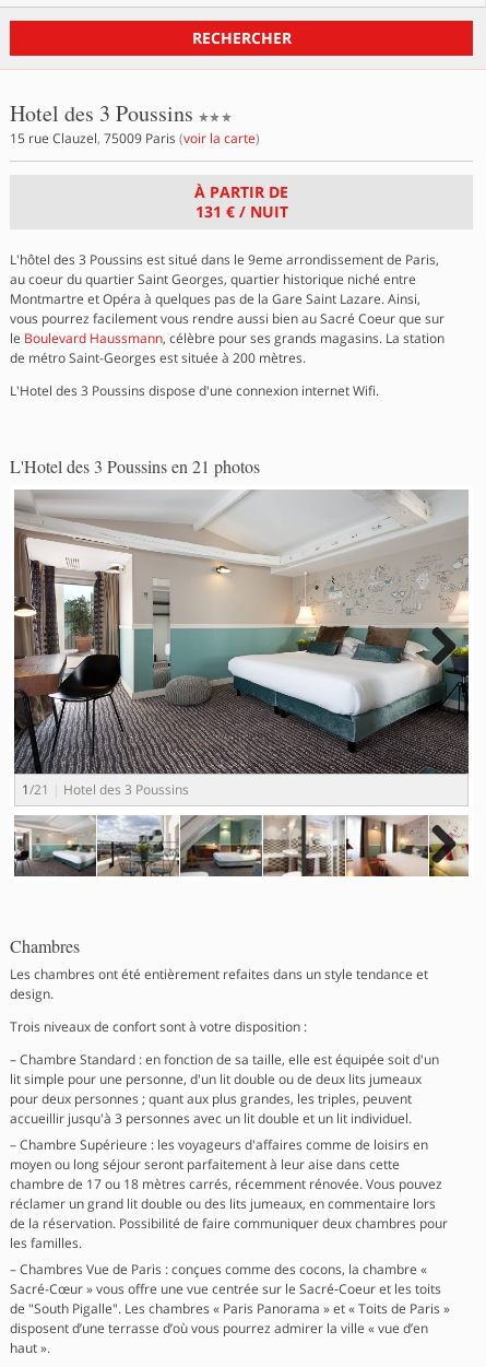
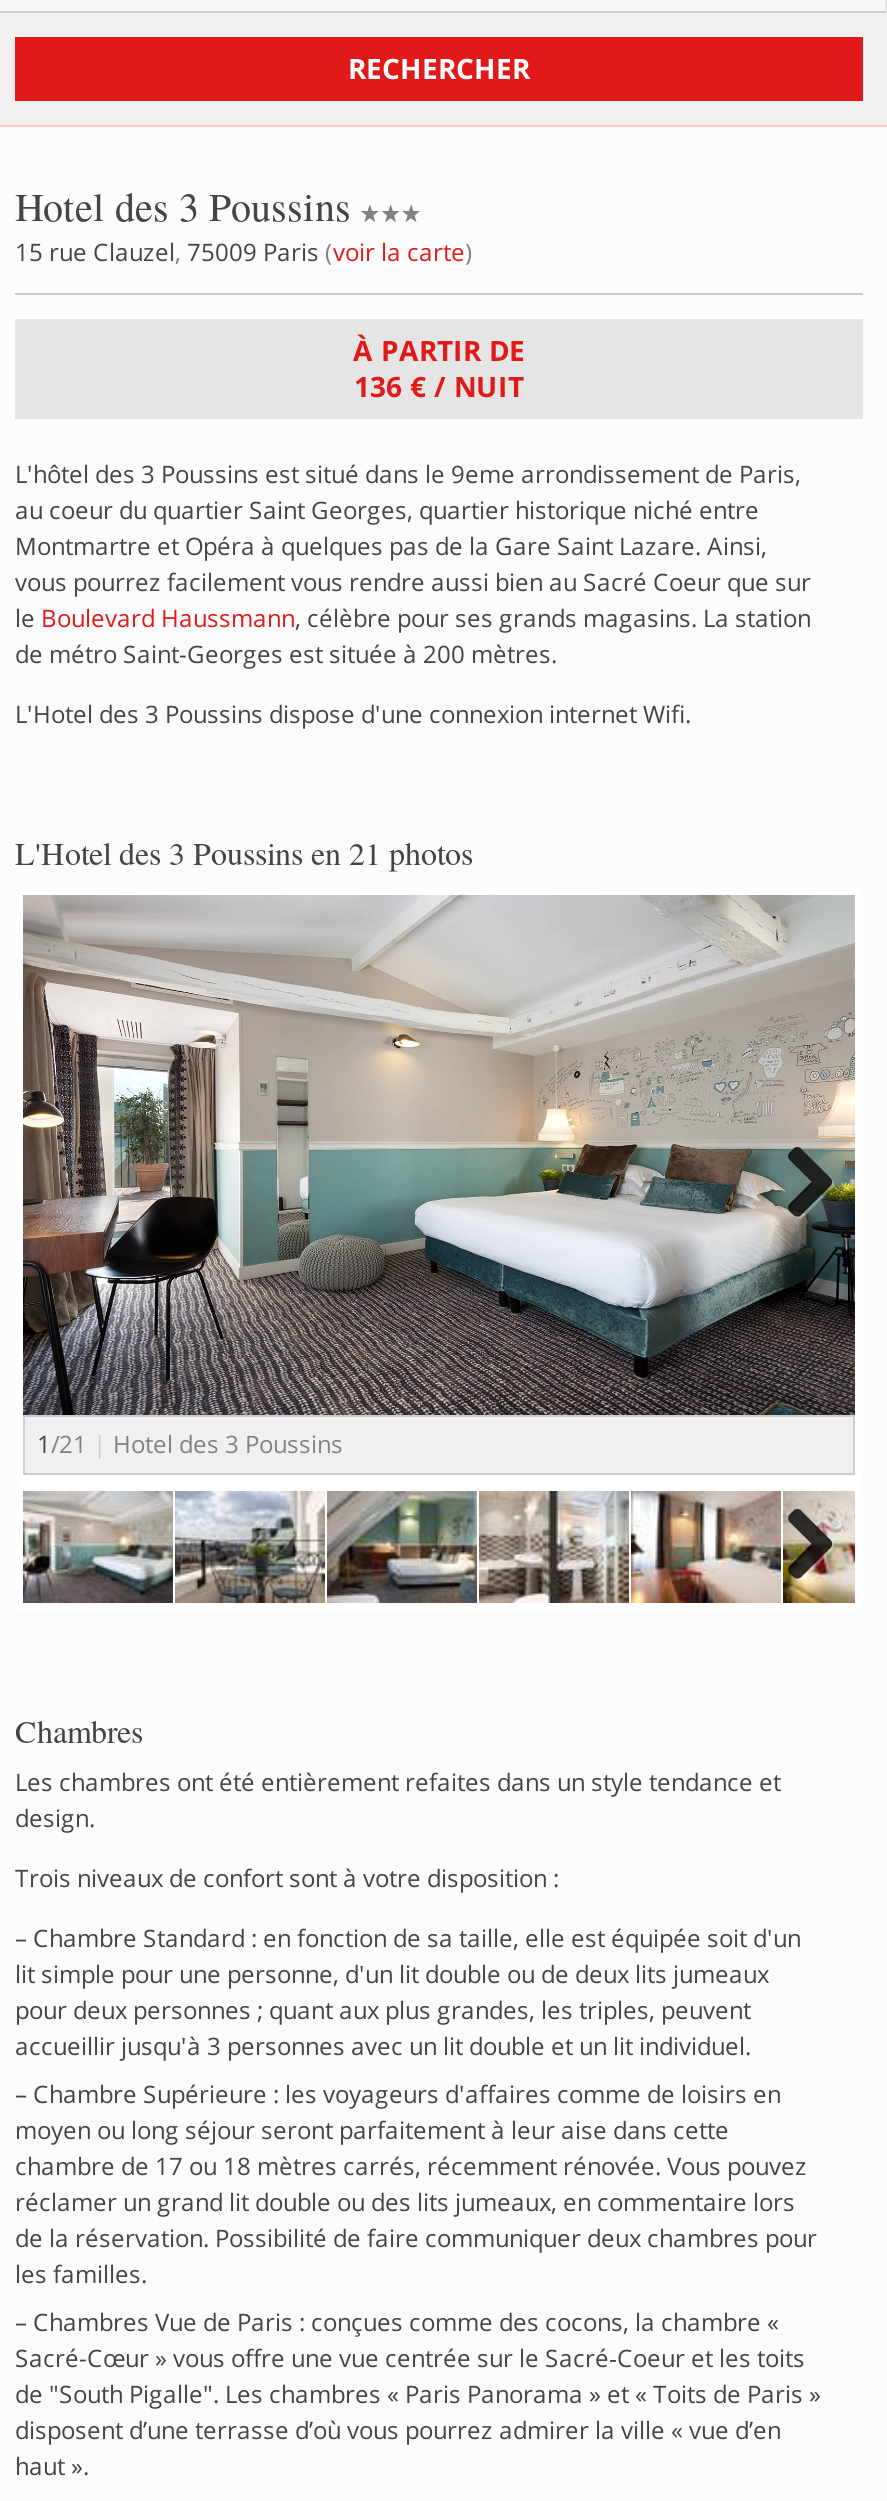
- 131 €/ NUIT
+ 136 €/ NUIT
